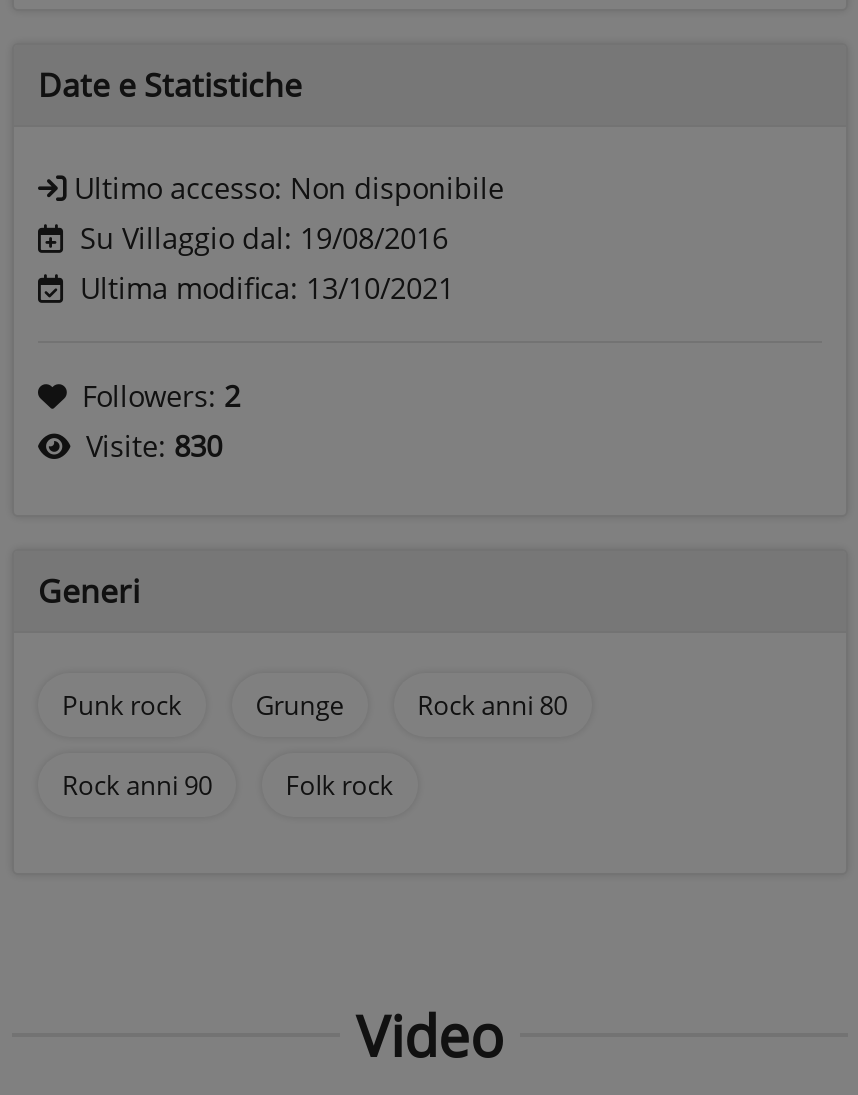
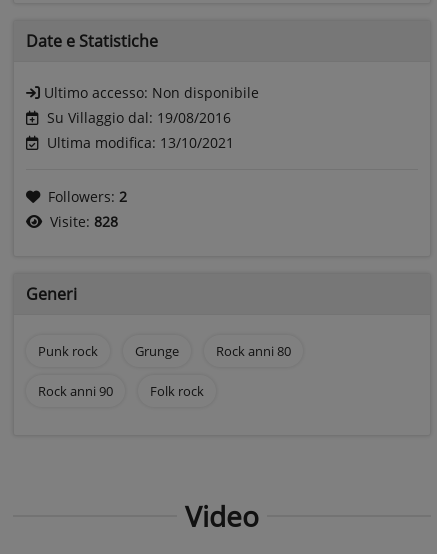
- Visite: 830
+ Visite: 828
